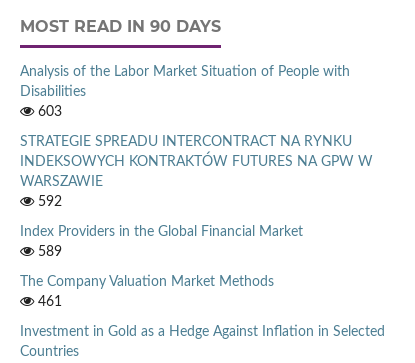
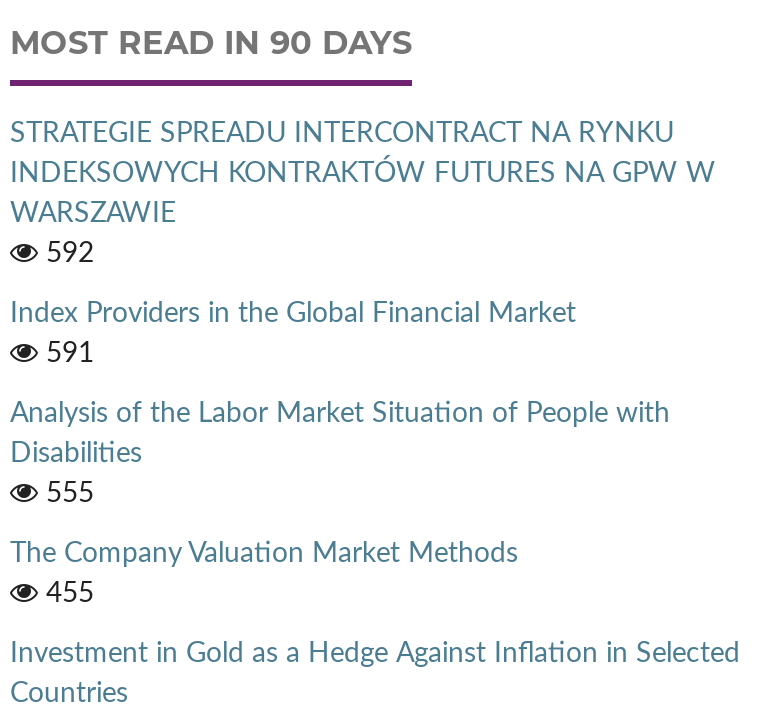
moved down: Analysis of the Labor Market Situation of People with | Disabilities

- 603

moved up: STRATEGIE SPREADU INTERCONTRACT NA RYNKU | INDEKSOWYCH KONTRAKTÓW FUTURES NA GPW W | WARSZAWIE | 592 | Index Providers in the Global Financial Market

- 589
+ 591
+ 555

- 461
+ 455
